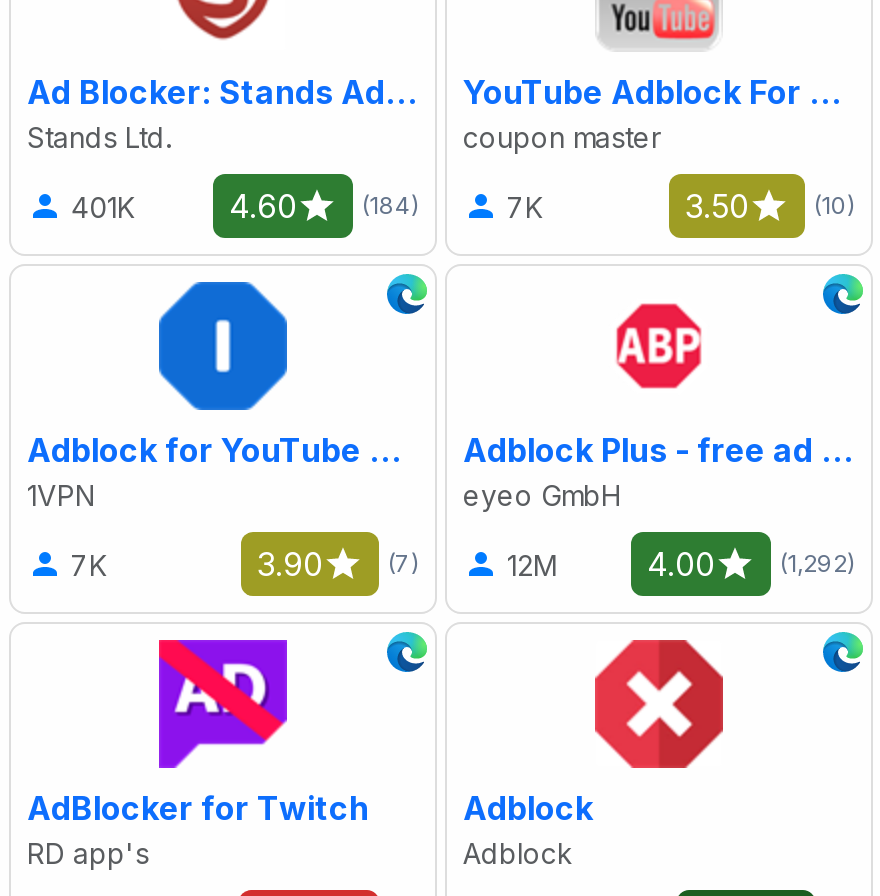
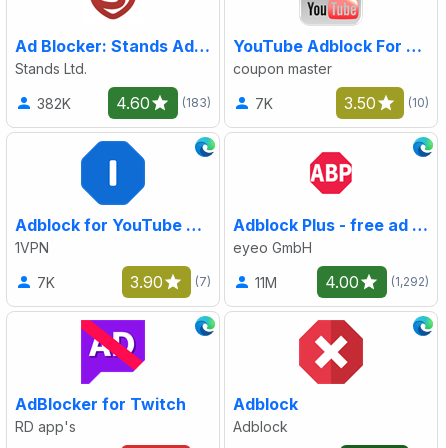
- 401K
+ 382K

- (184)
+ (183)

- 12M
+ 11M
